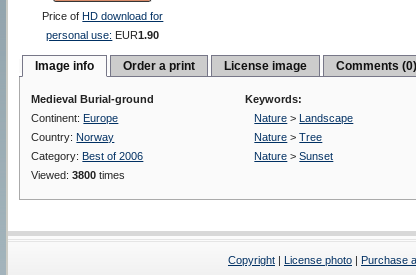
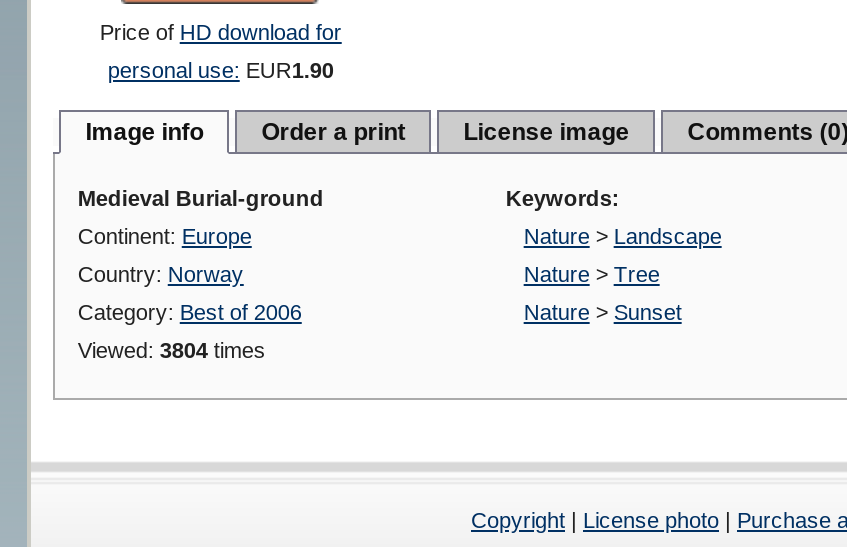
- Viewed: 3800 times
+ Viewed: 3804 times
